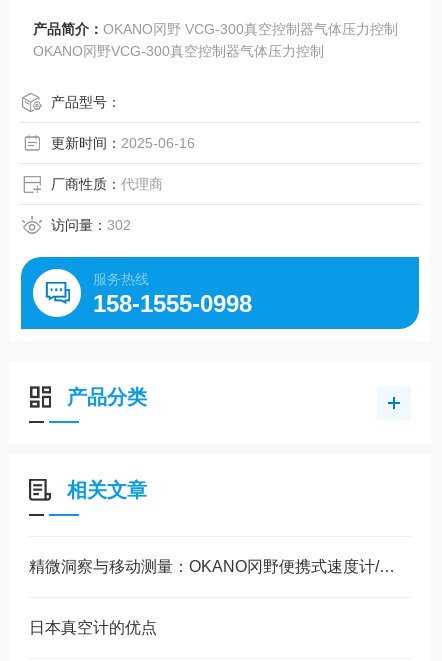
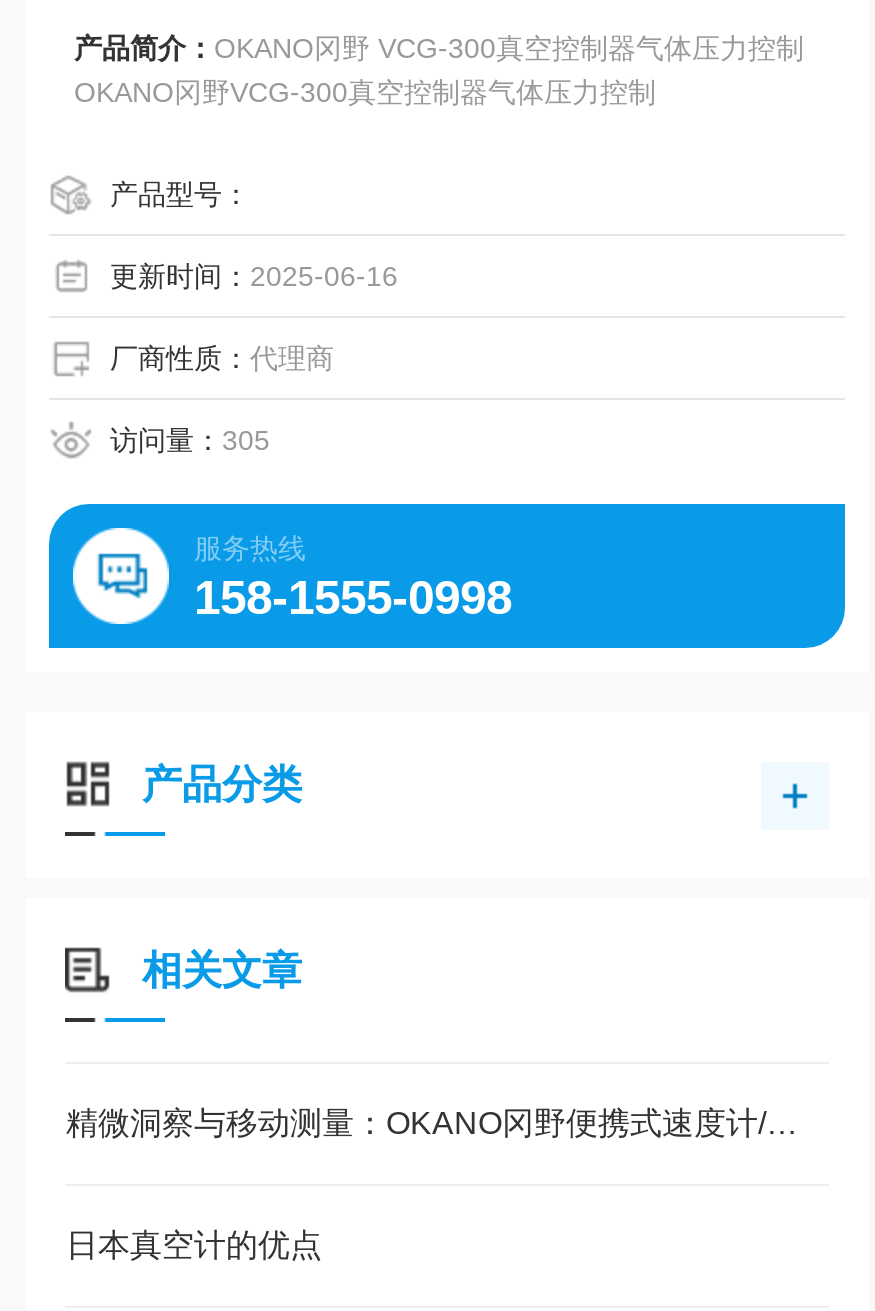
- 访问量：302
+ 访问量：305
